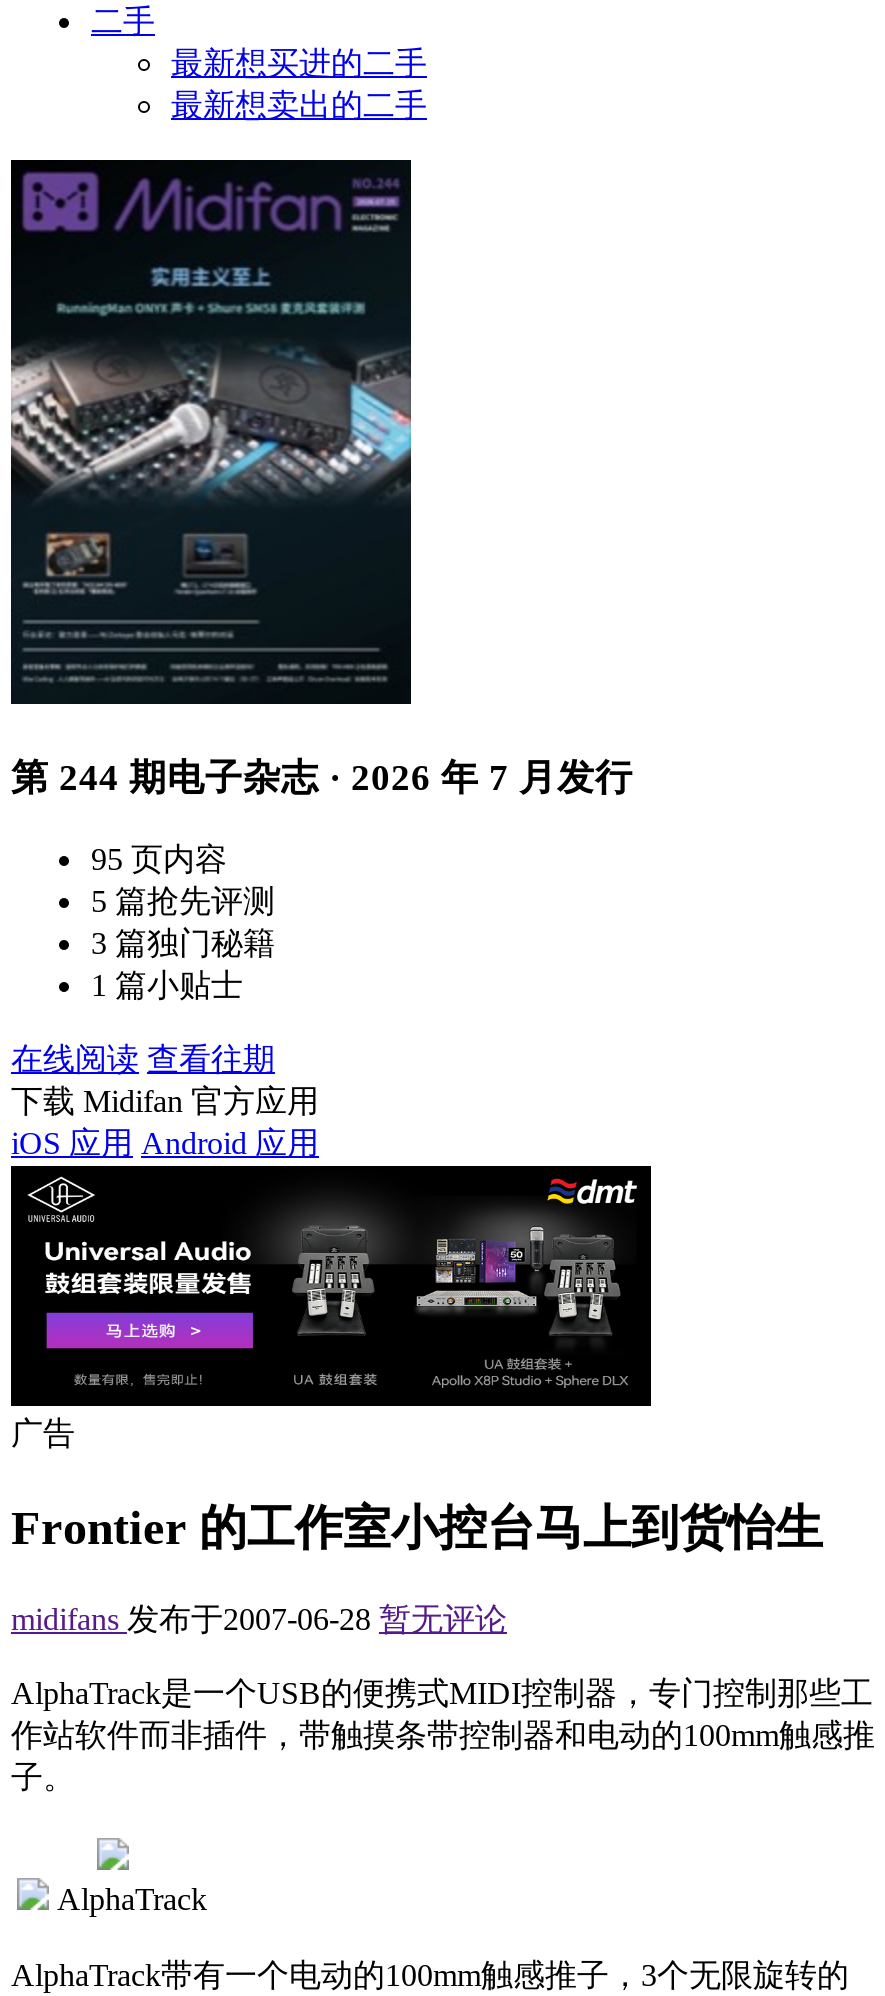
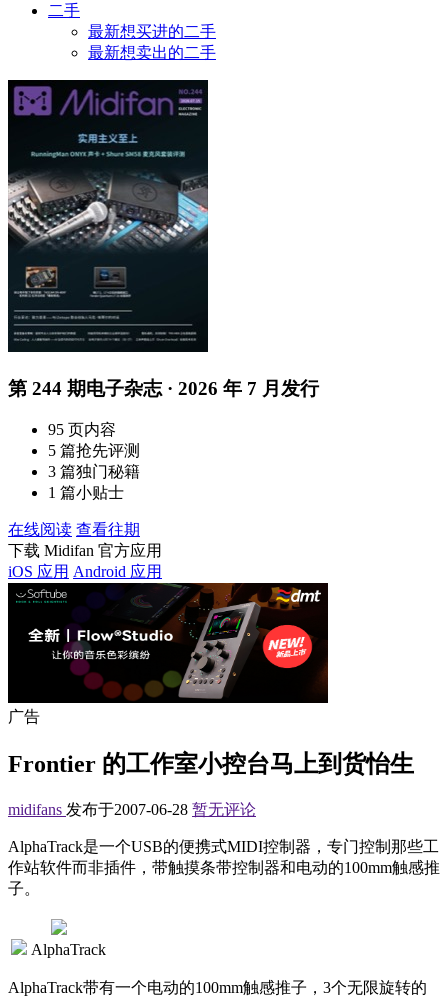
- [image]
+ [image]
